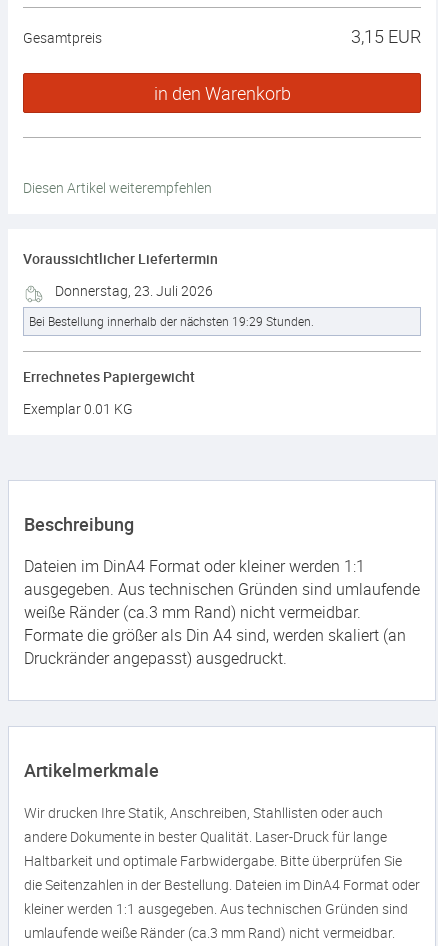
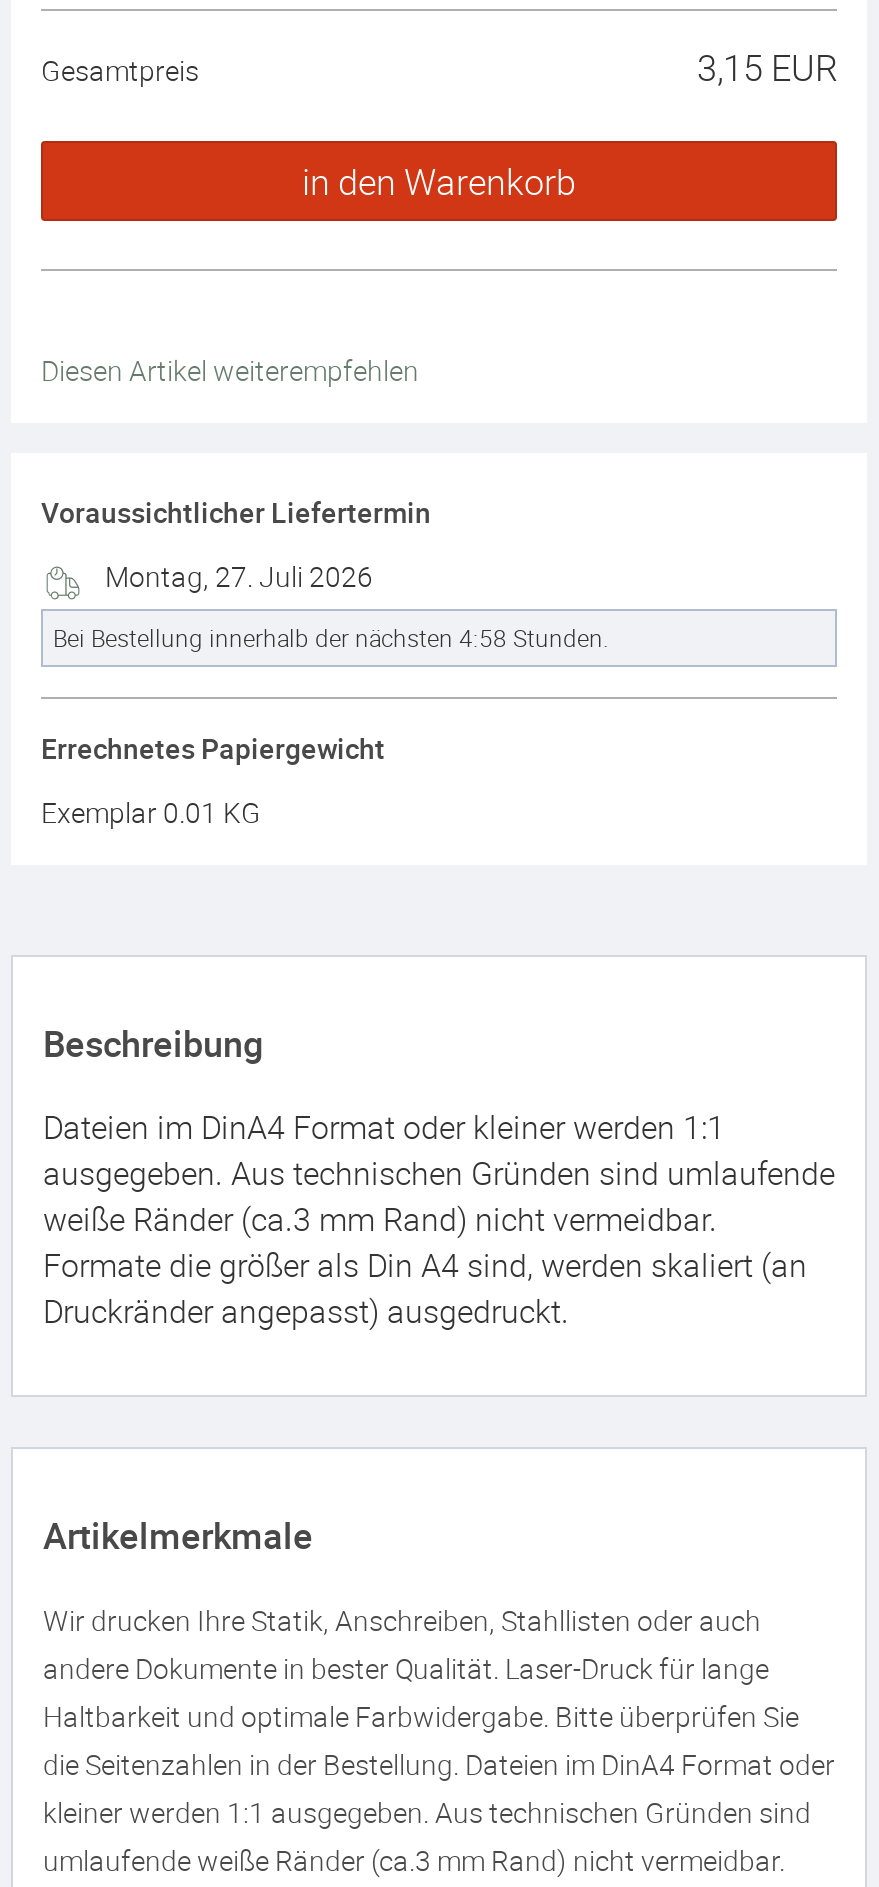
- Donnerstag, 23. Juli 2026
+ Montag, 27. Juli 2026

- Bei Bestellung innerhalb der nächsten 19:29 Stunden.
+ Bei Bestellung innerhalb der nächsten 4:58 Stunden.
